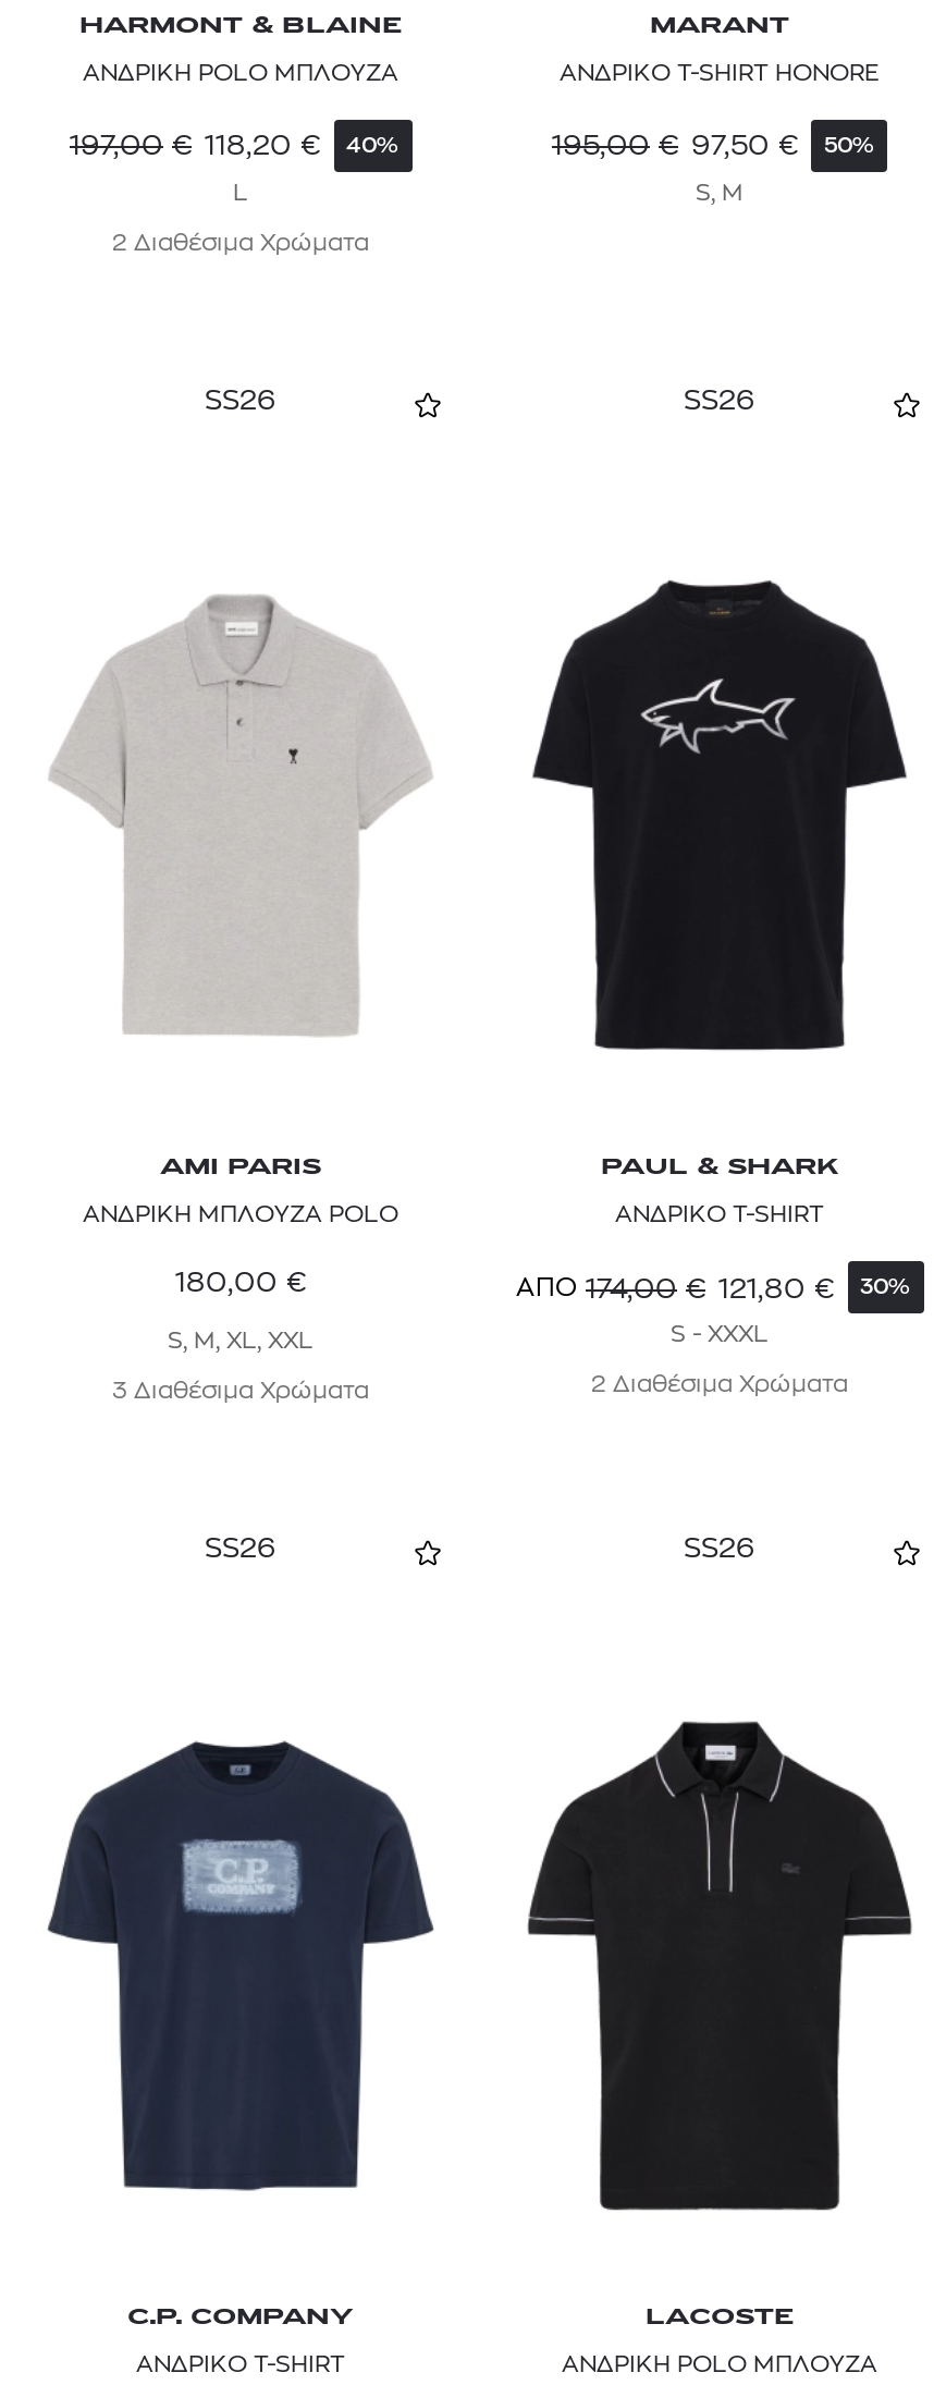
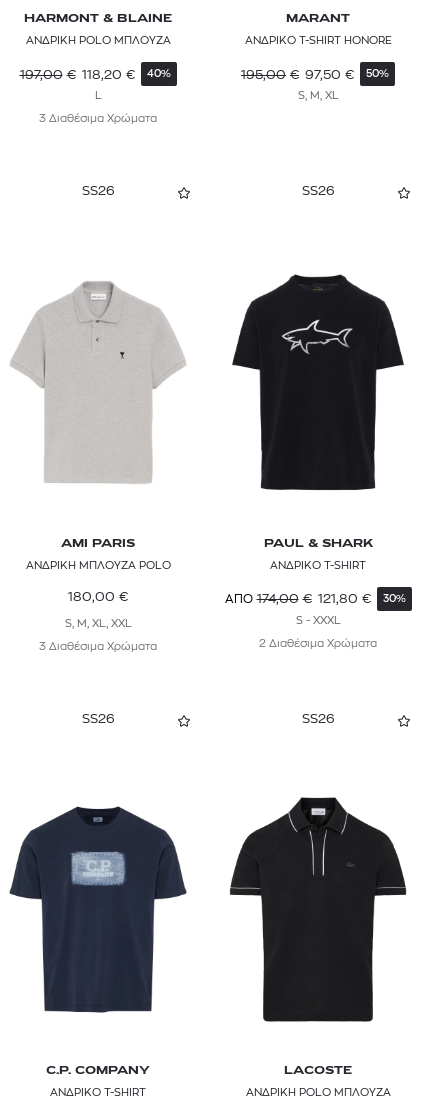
- S, M
+ S, M, XL

- 2 Διαθέσιμα Χρώματα
+ 3 Διαθέσιμα Χρώματα
